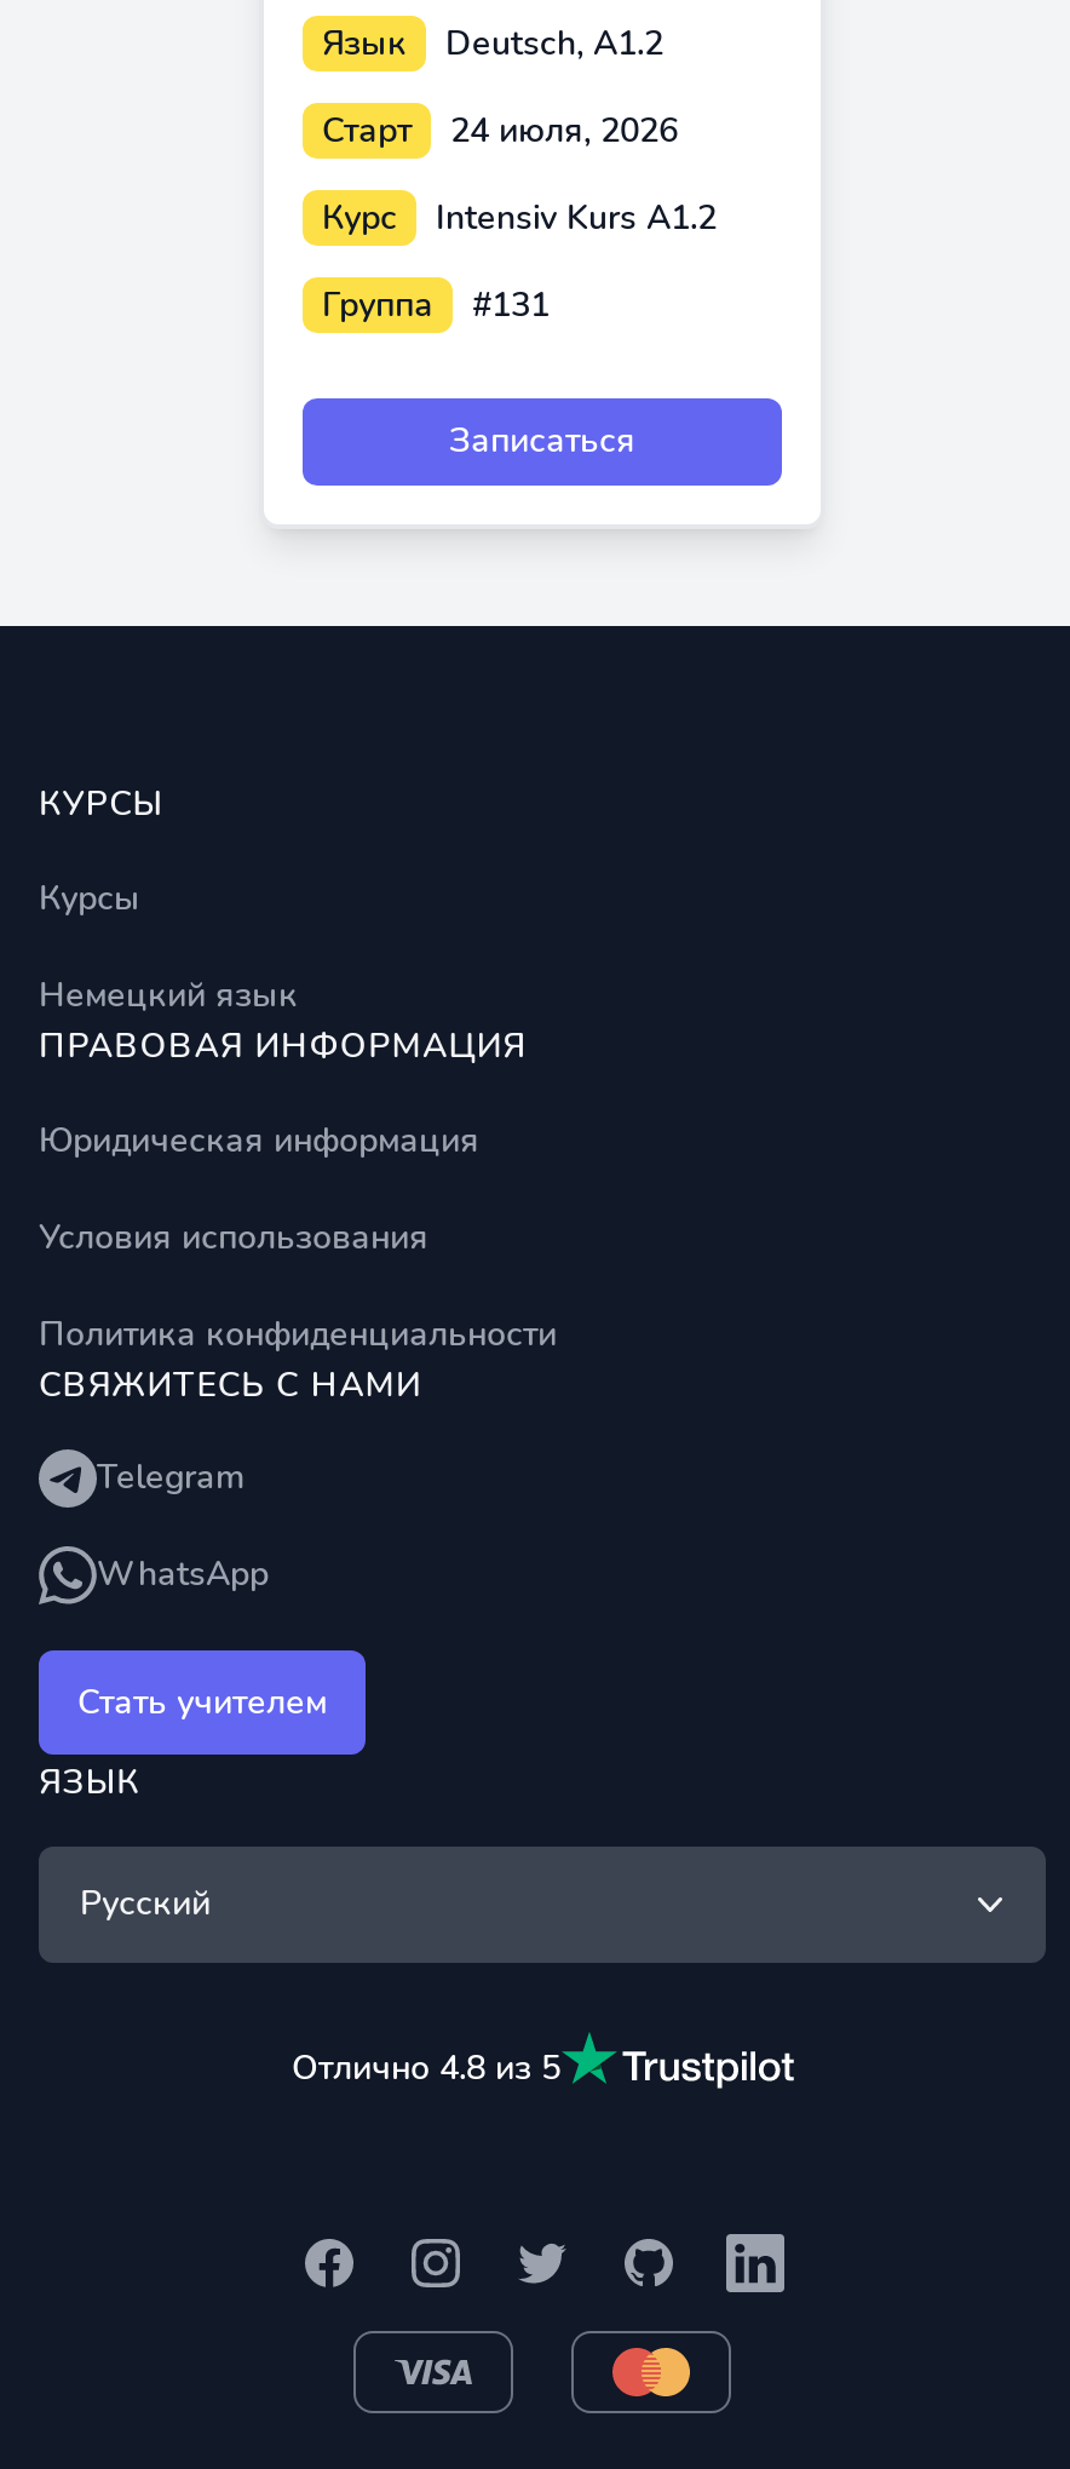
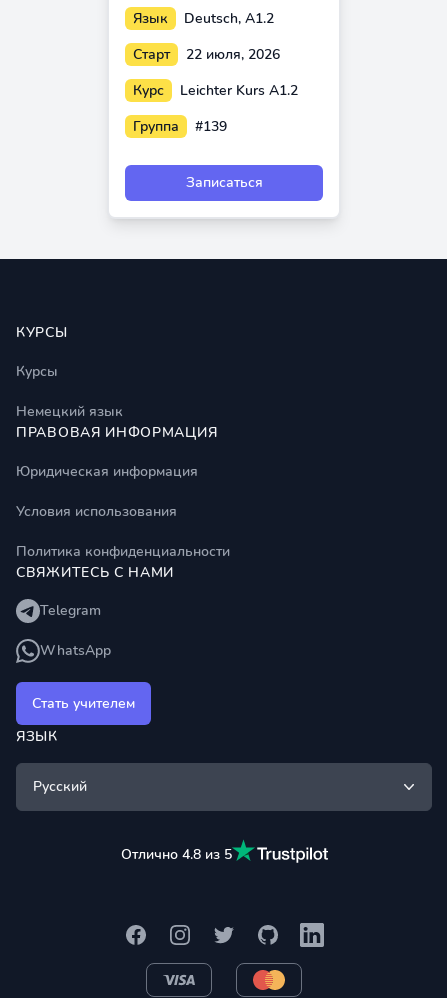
- Старт 24 июля, 2026
+ Старт 22 июля, 2026

- Intensiv Kurs A1.2
+ Leichter Kurs A1.2

- Группа #131
+ Группа #139
